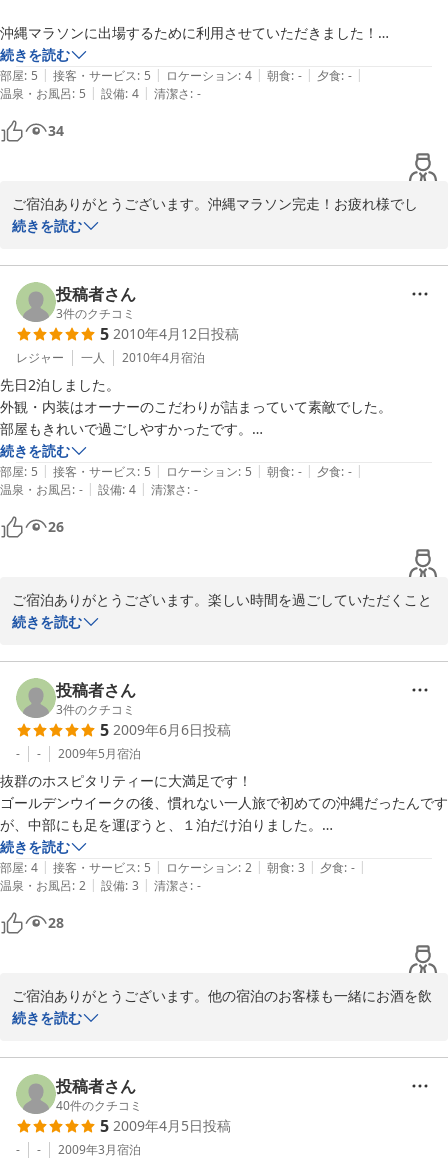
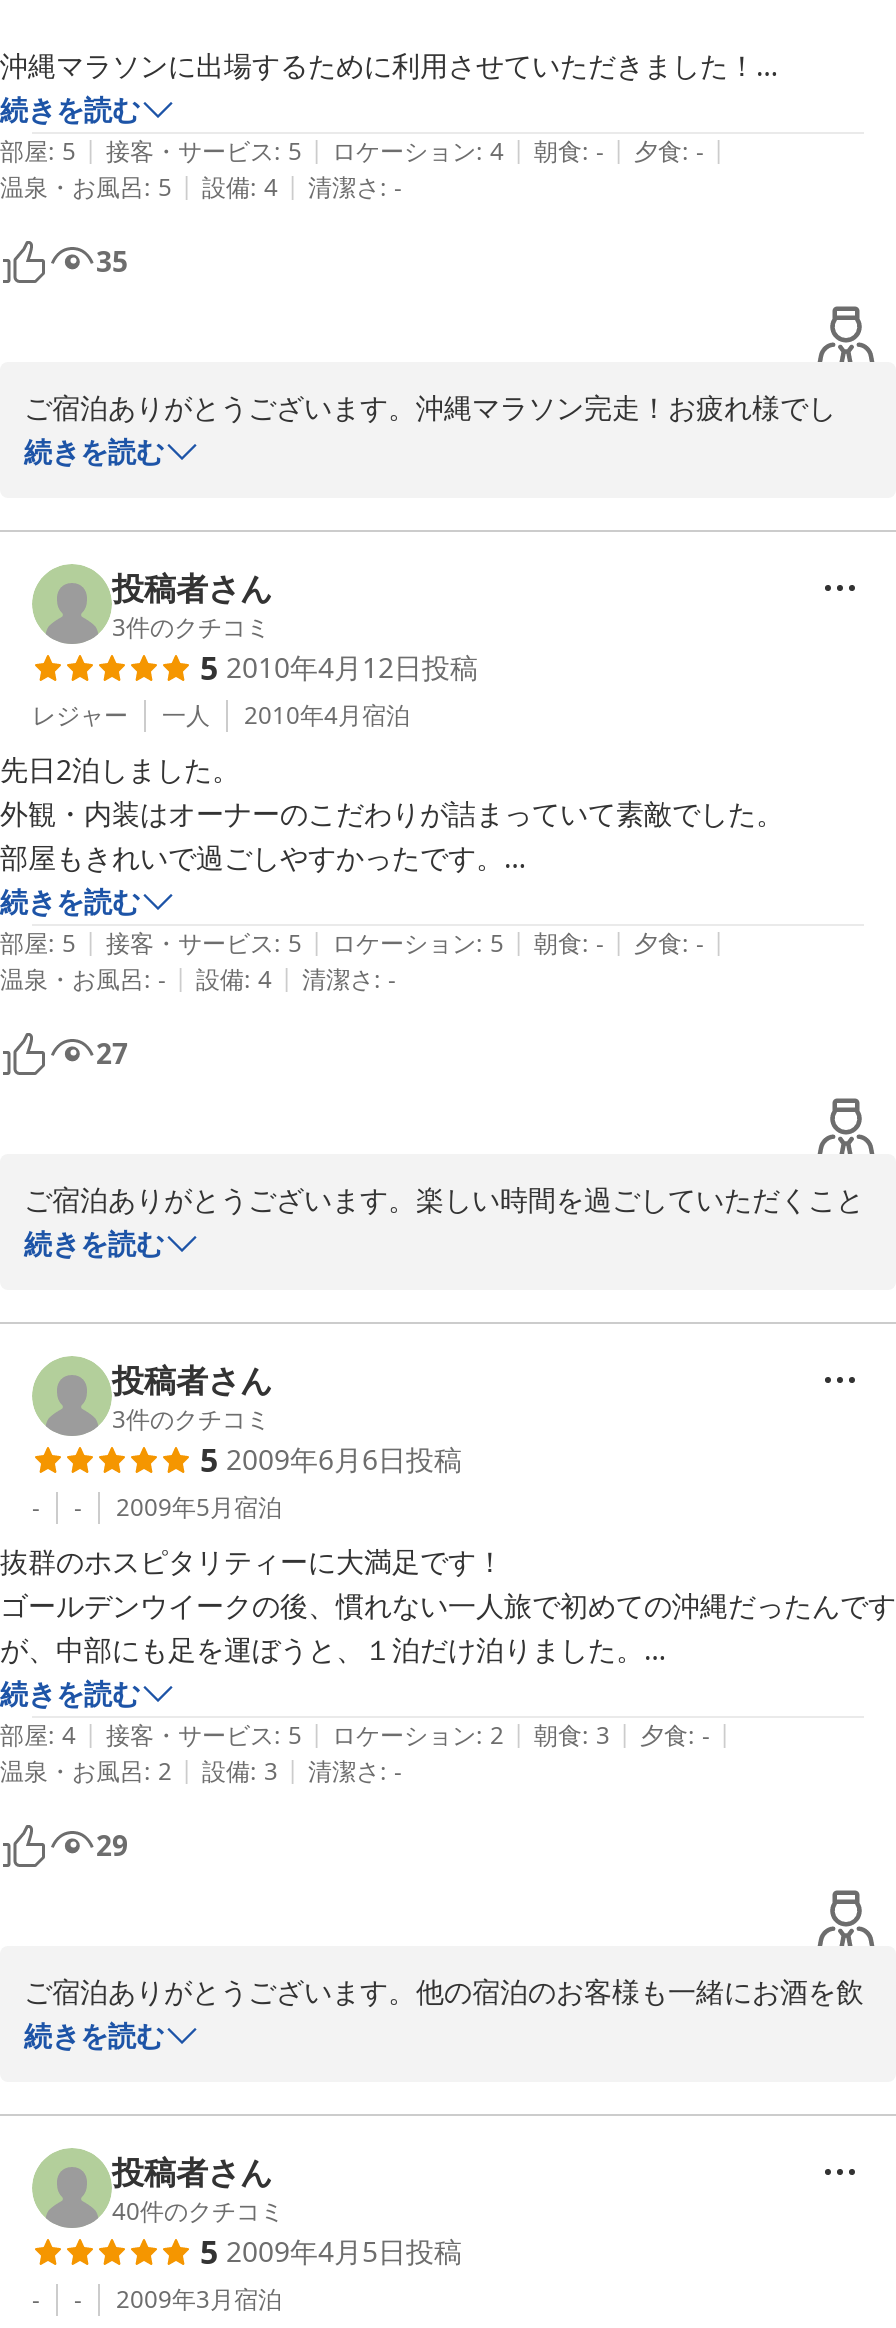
- 34
+ 35

- 26
+ 27

- 28
+ 29
